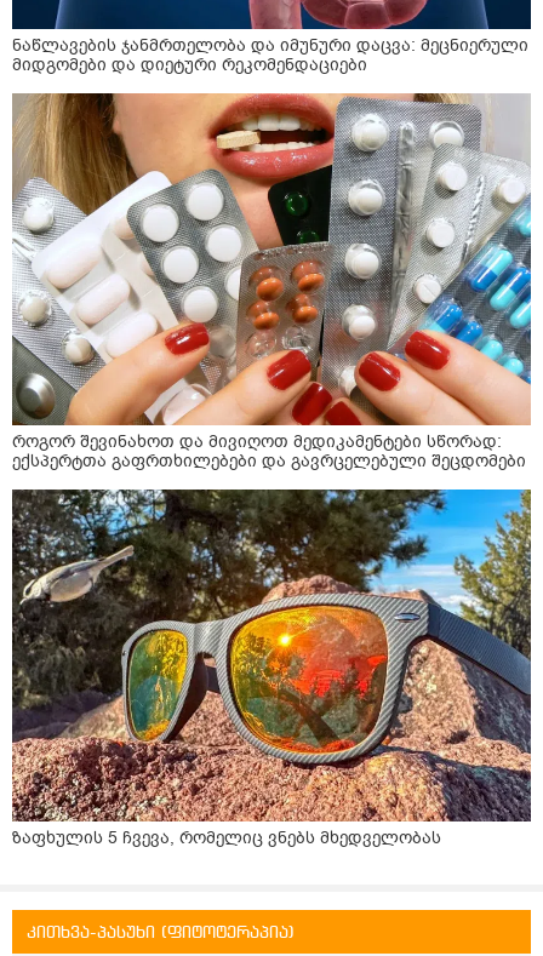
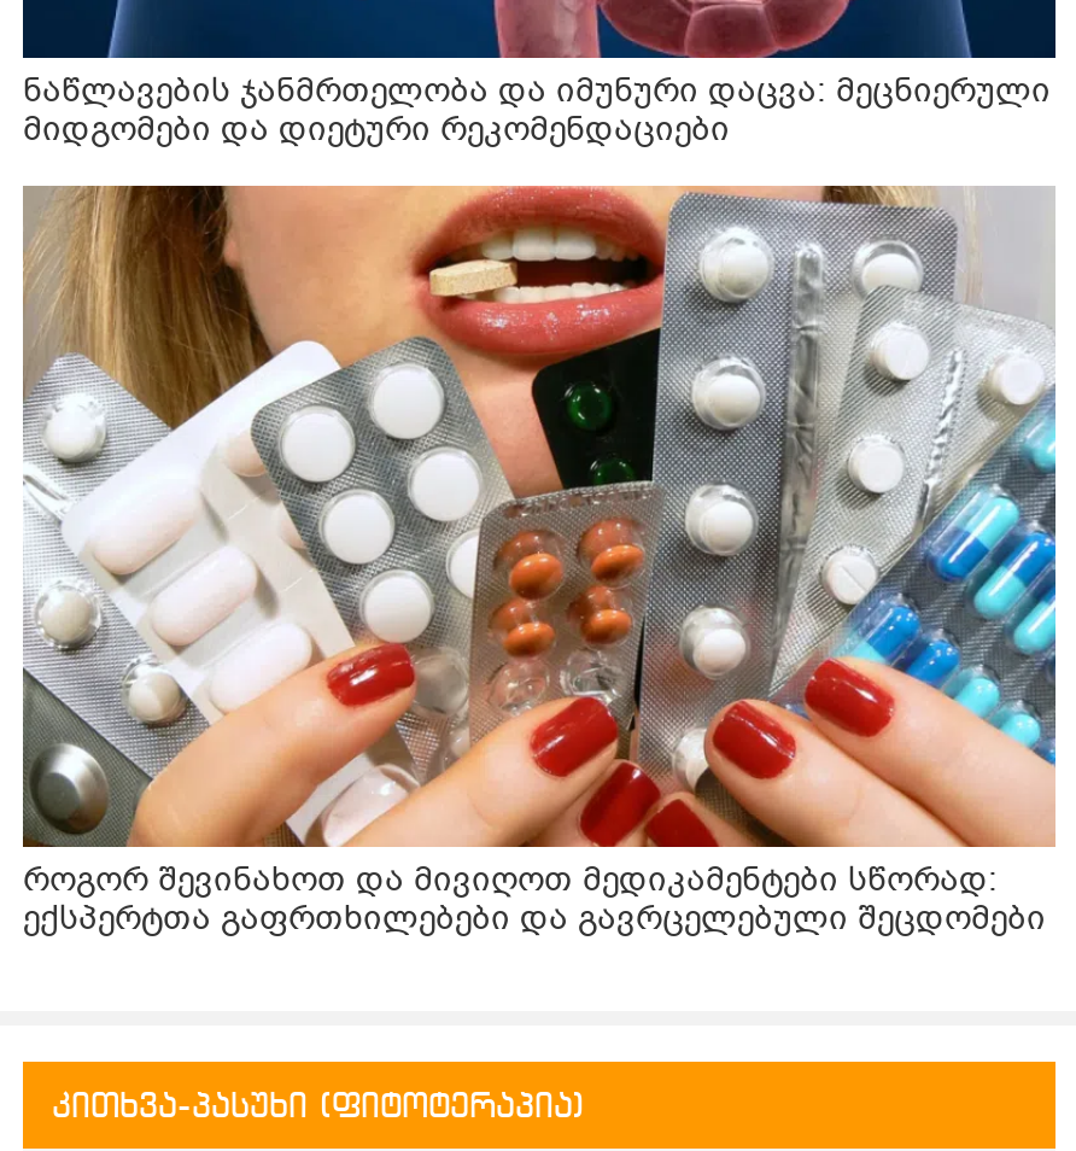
- [image]
- ზაფხულის 5 ჩვევა, რომელიც ვნებს მხედველობას
